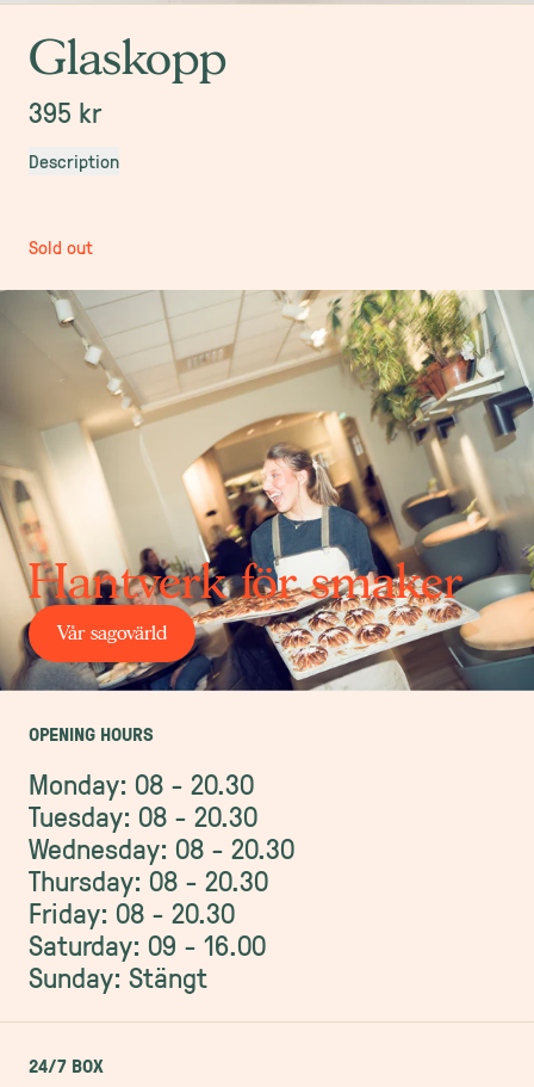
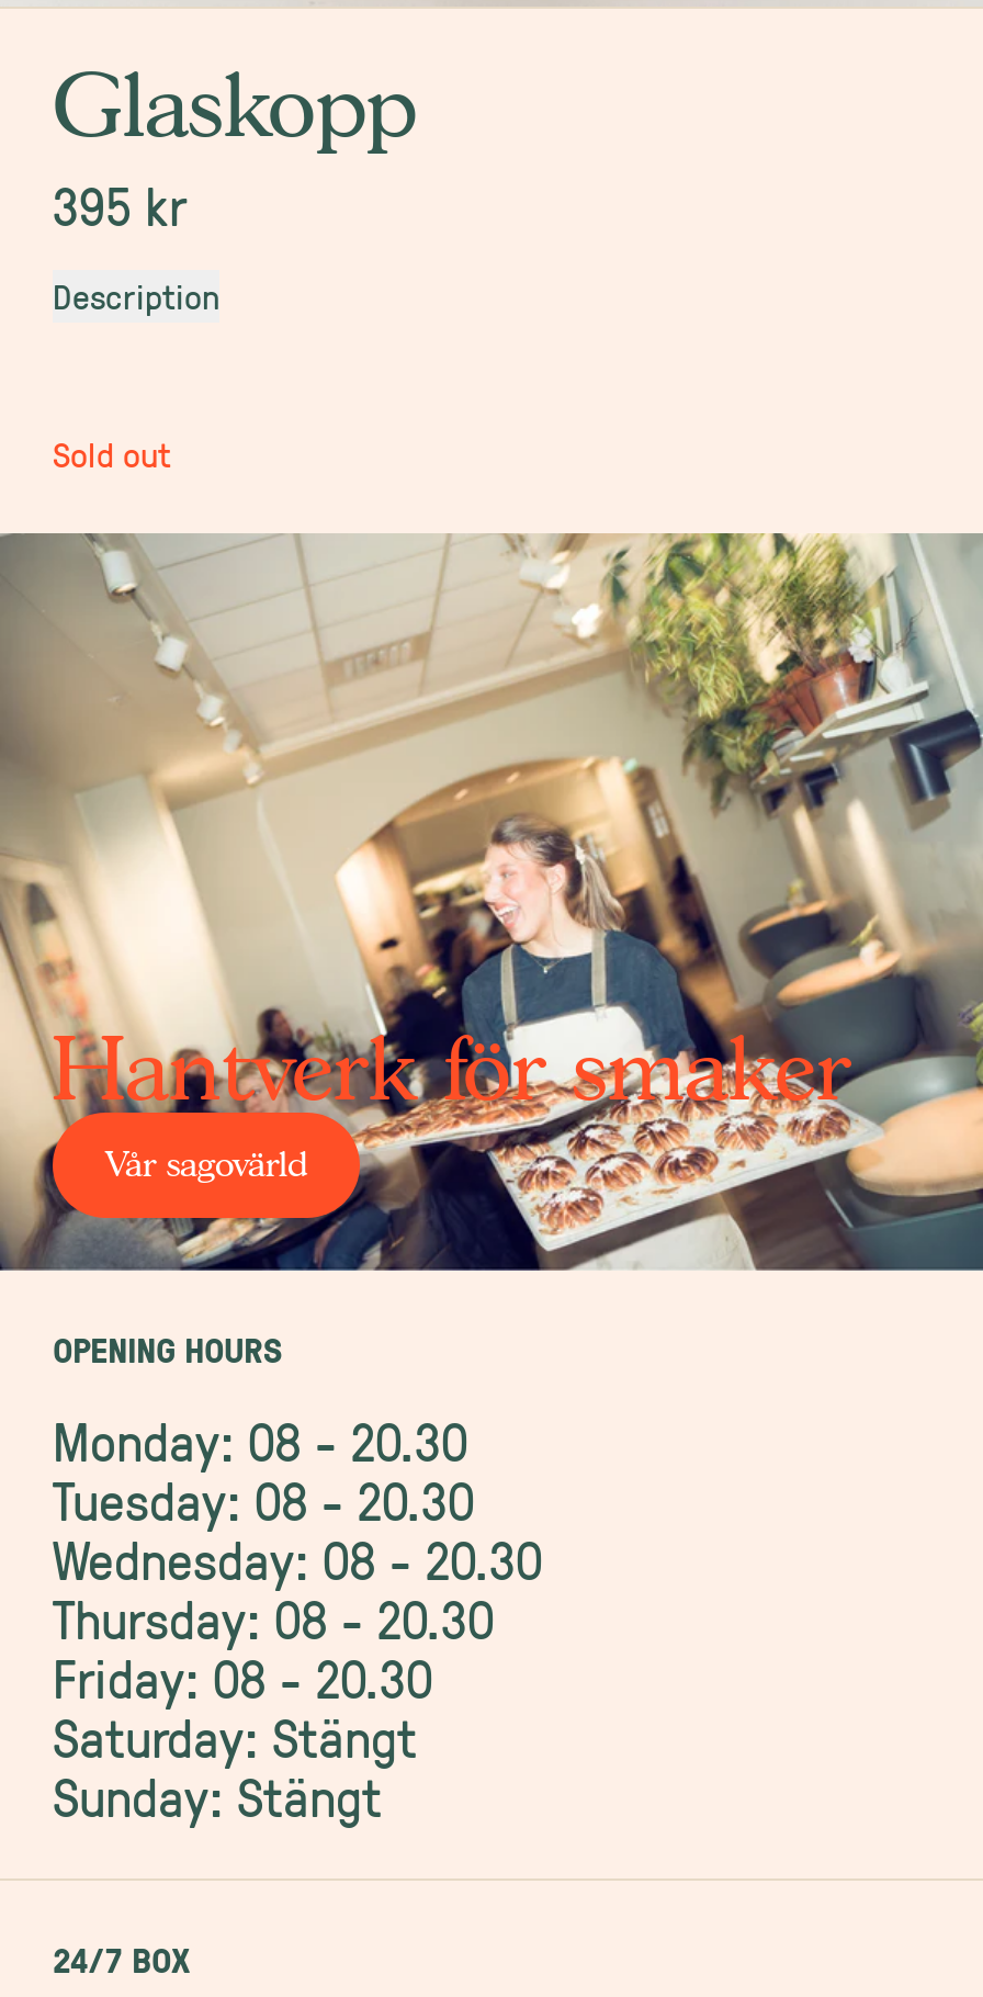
- Saturday: 09 - 16.00
+ Saturday: Stängt
